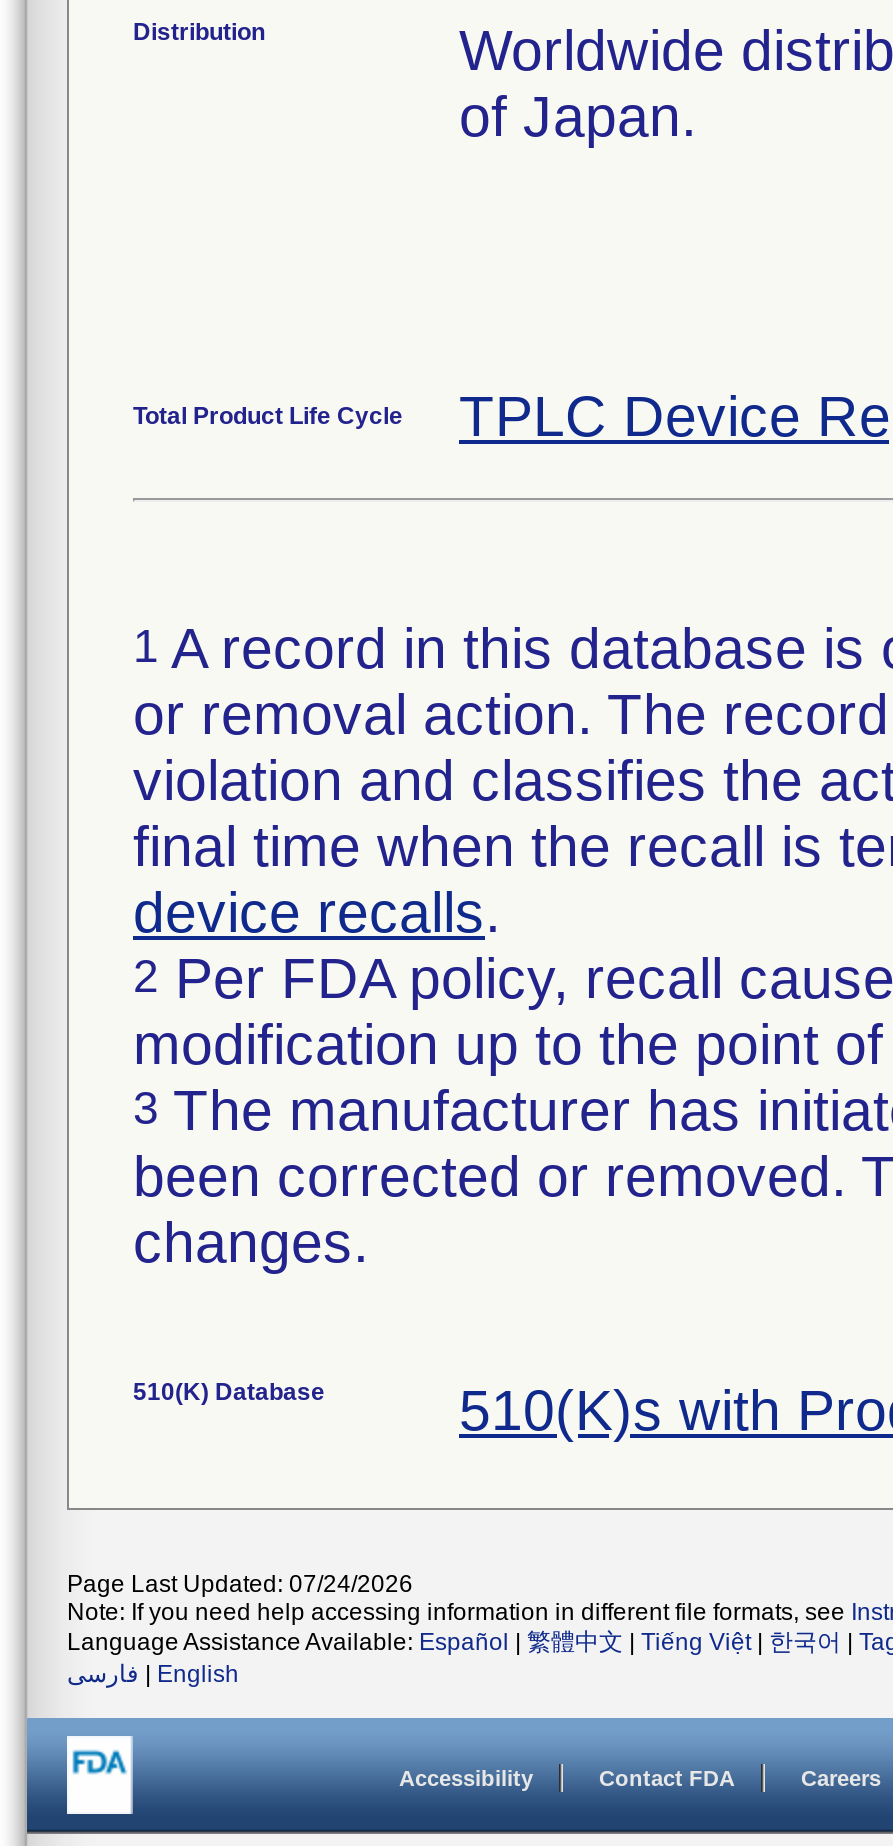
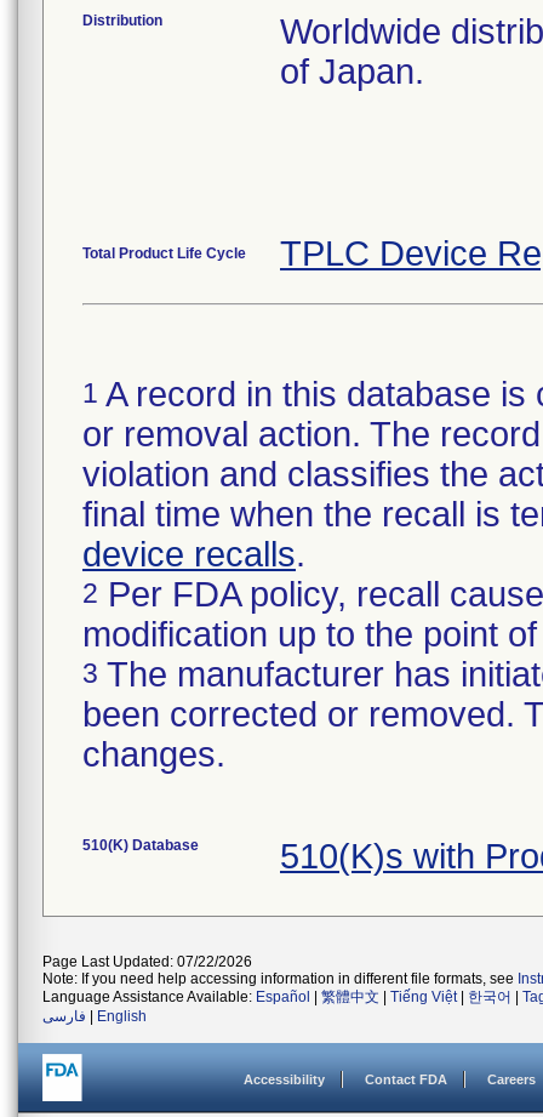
- Page Last Updated: 07/24/2026
+ Page Last Updated: 07/22/2026
